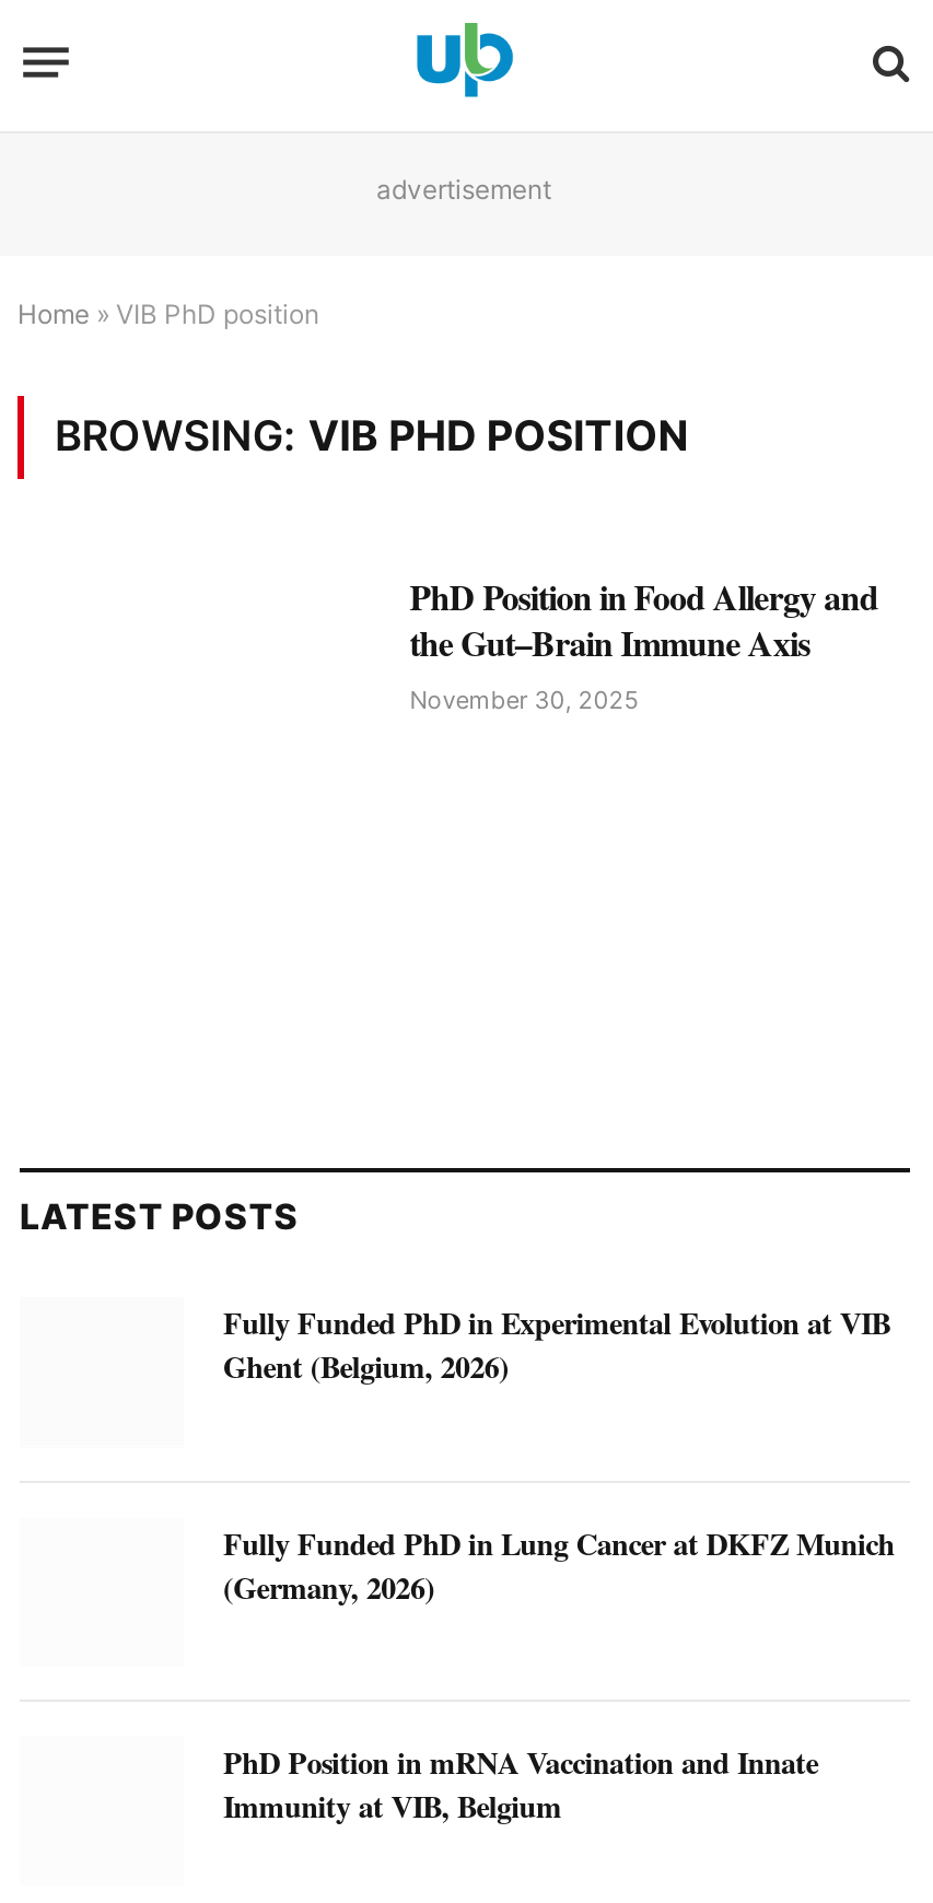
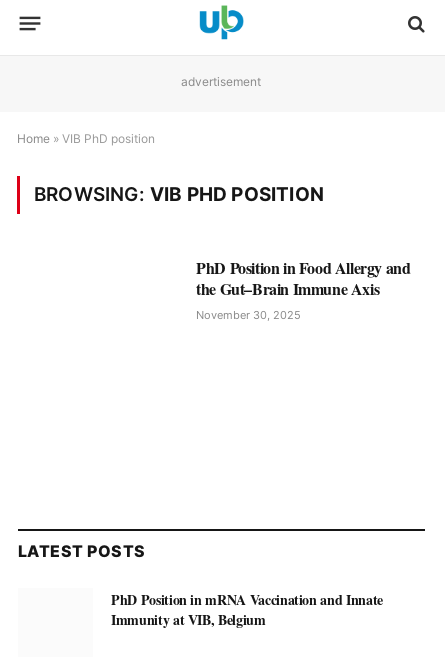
- Fully Funded PhD in Experimental Evolution at VIB
- Ghent (Belgium, 2026)

- Fully Funded PhD in Lung Cancer at DKFZ Munich
- (Germany, 2026)
